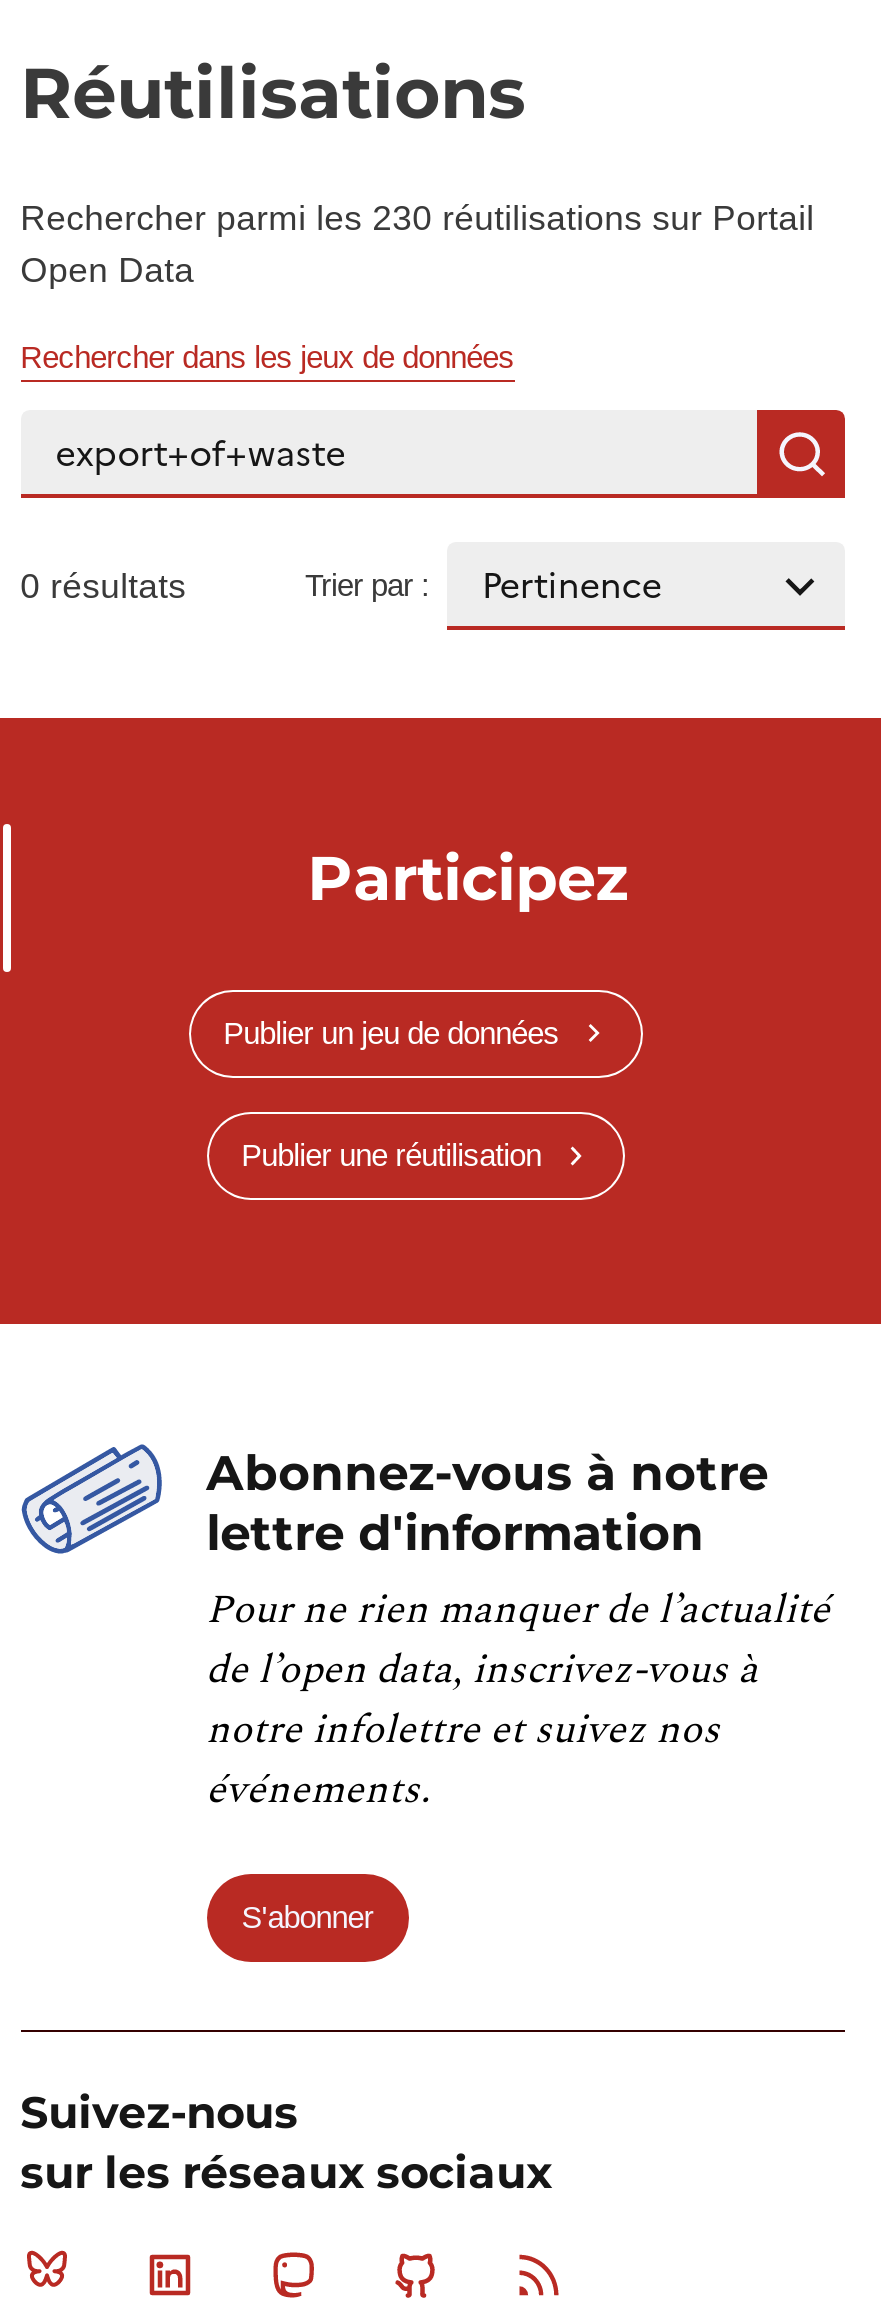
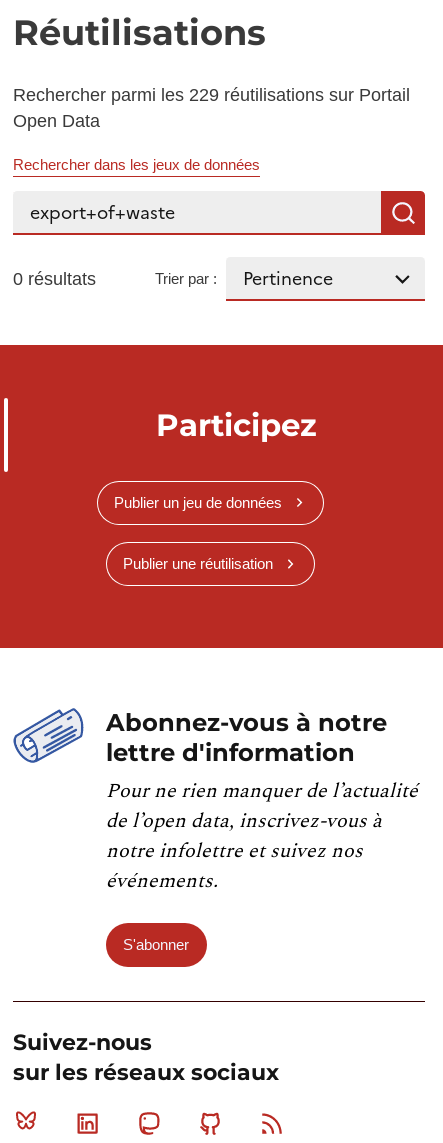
- Rechercher parmi les 230 réutilisations sur Portail
+ Rechercher parmi les 229 réutilisations sur Portail
